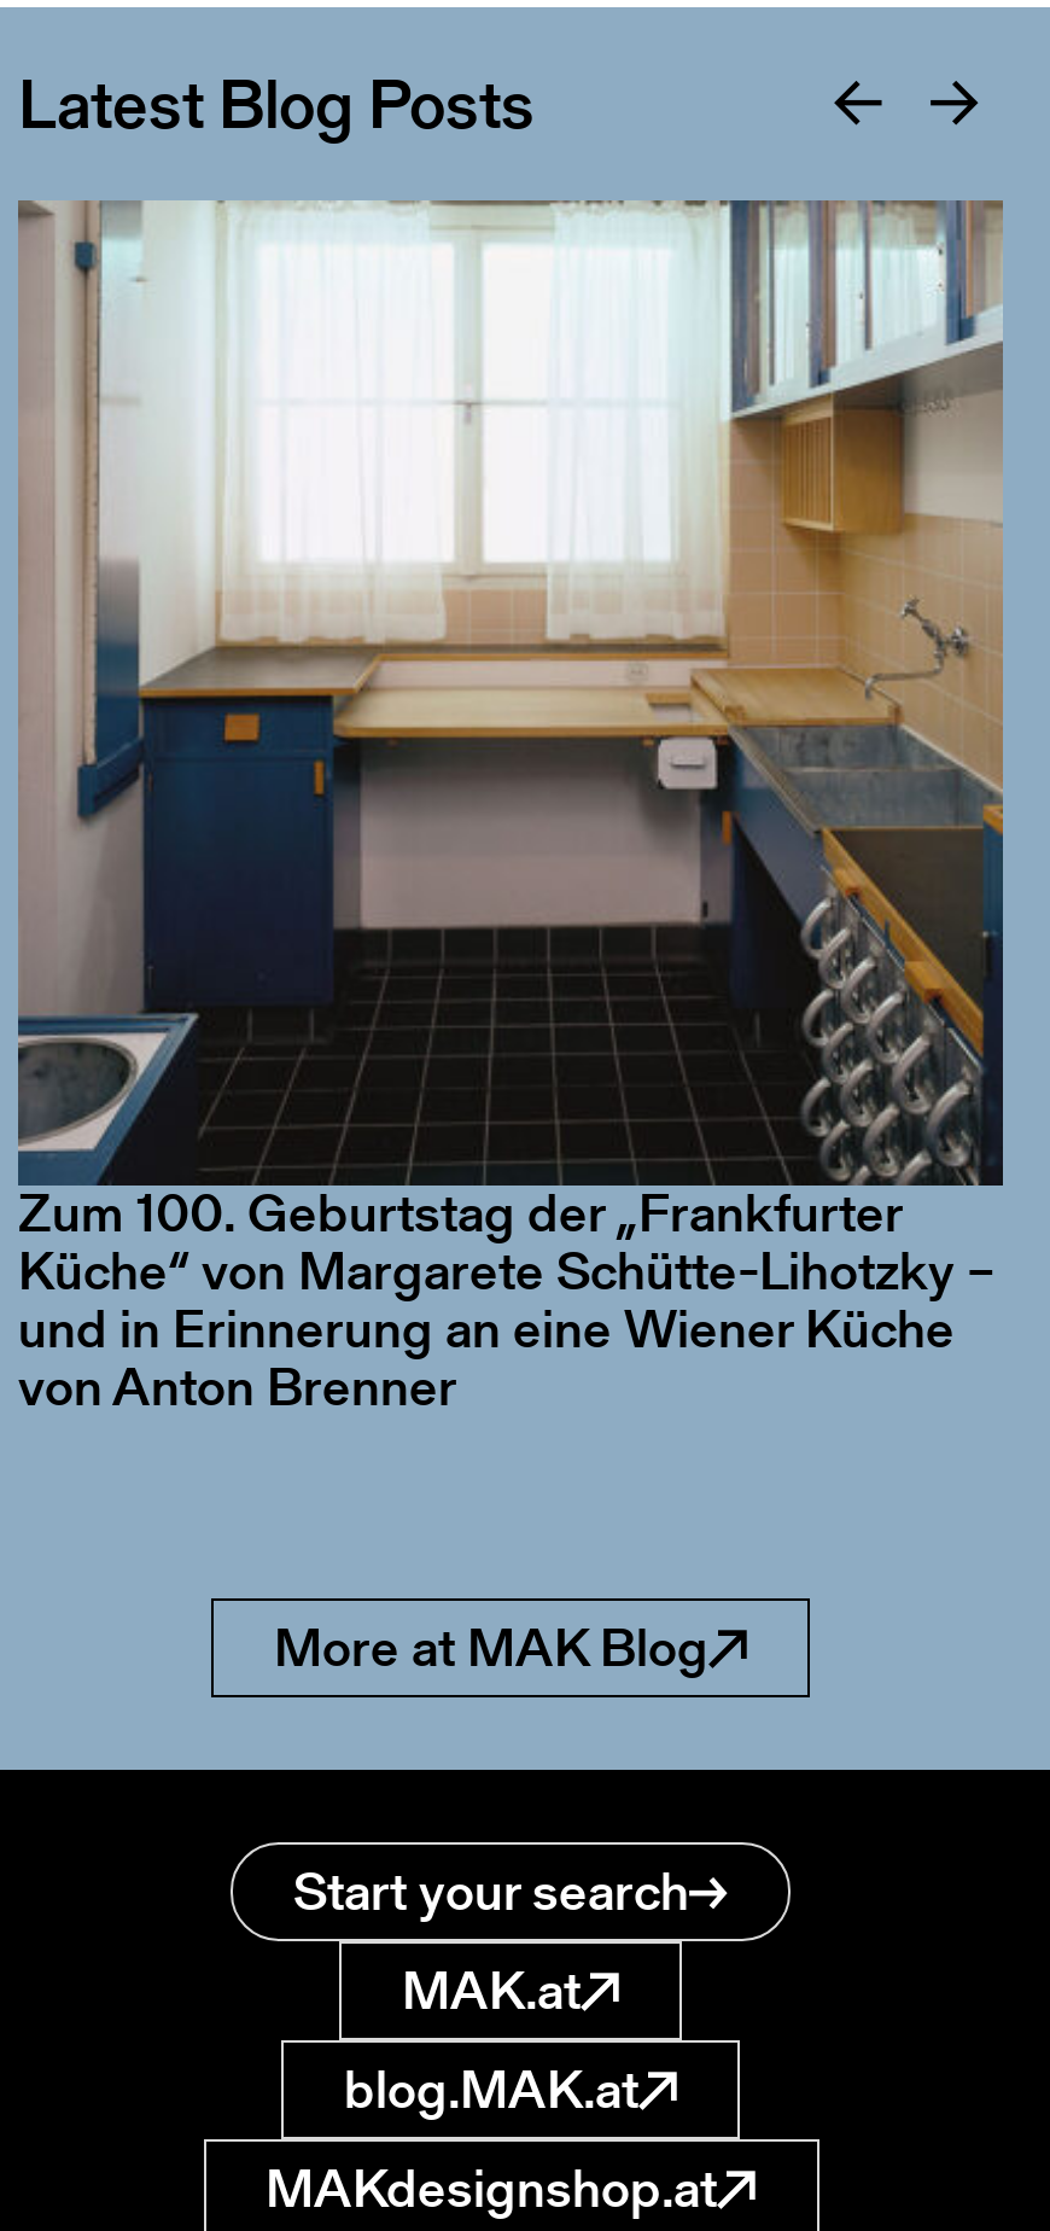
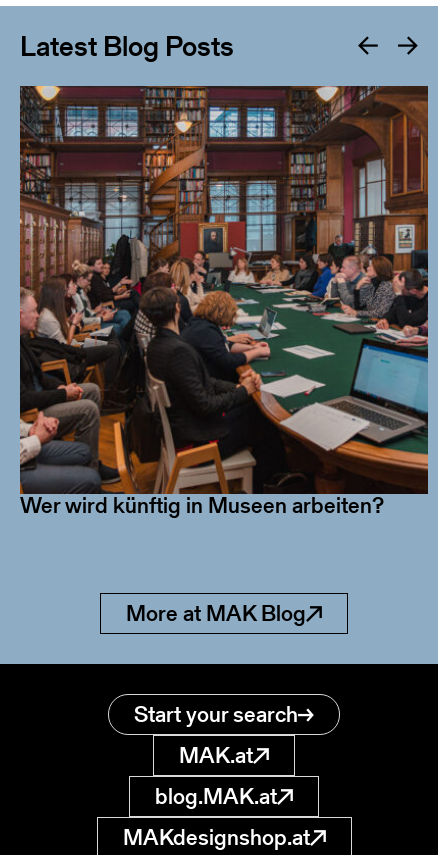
- [image]
+ [image]

- Zum 100. Geburtstag der „Frankfurter
- Küche“ von Margarete Schütte-Lihotzky –
- und in Erinnerung an eine Wiener Küche
- von Anton Brenner
+ Wer wird künftig in Museen arbeiten?
